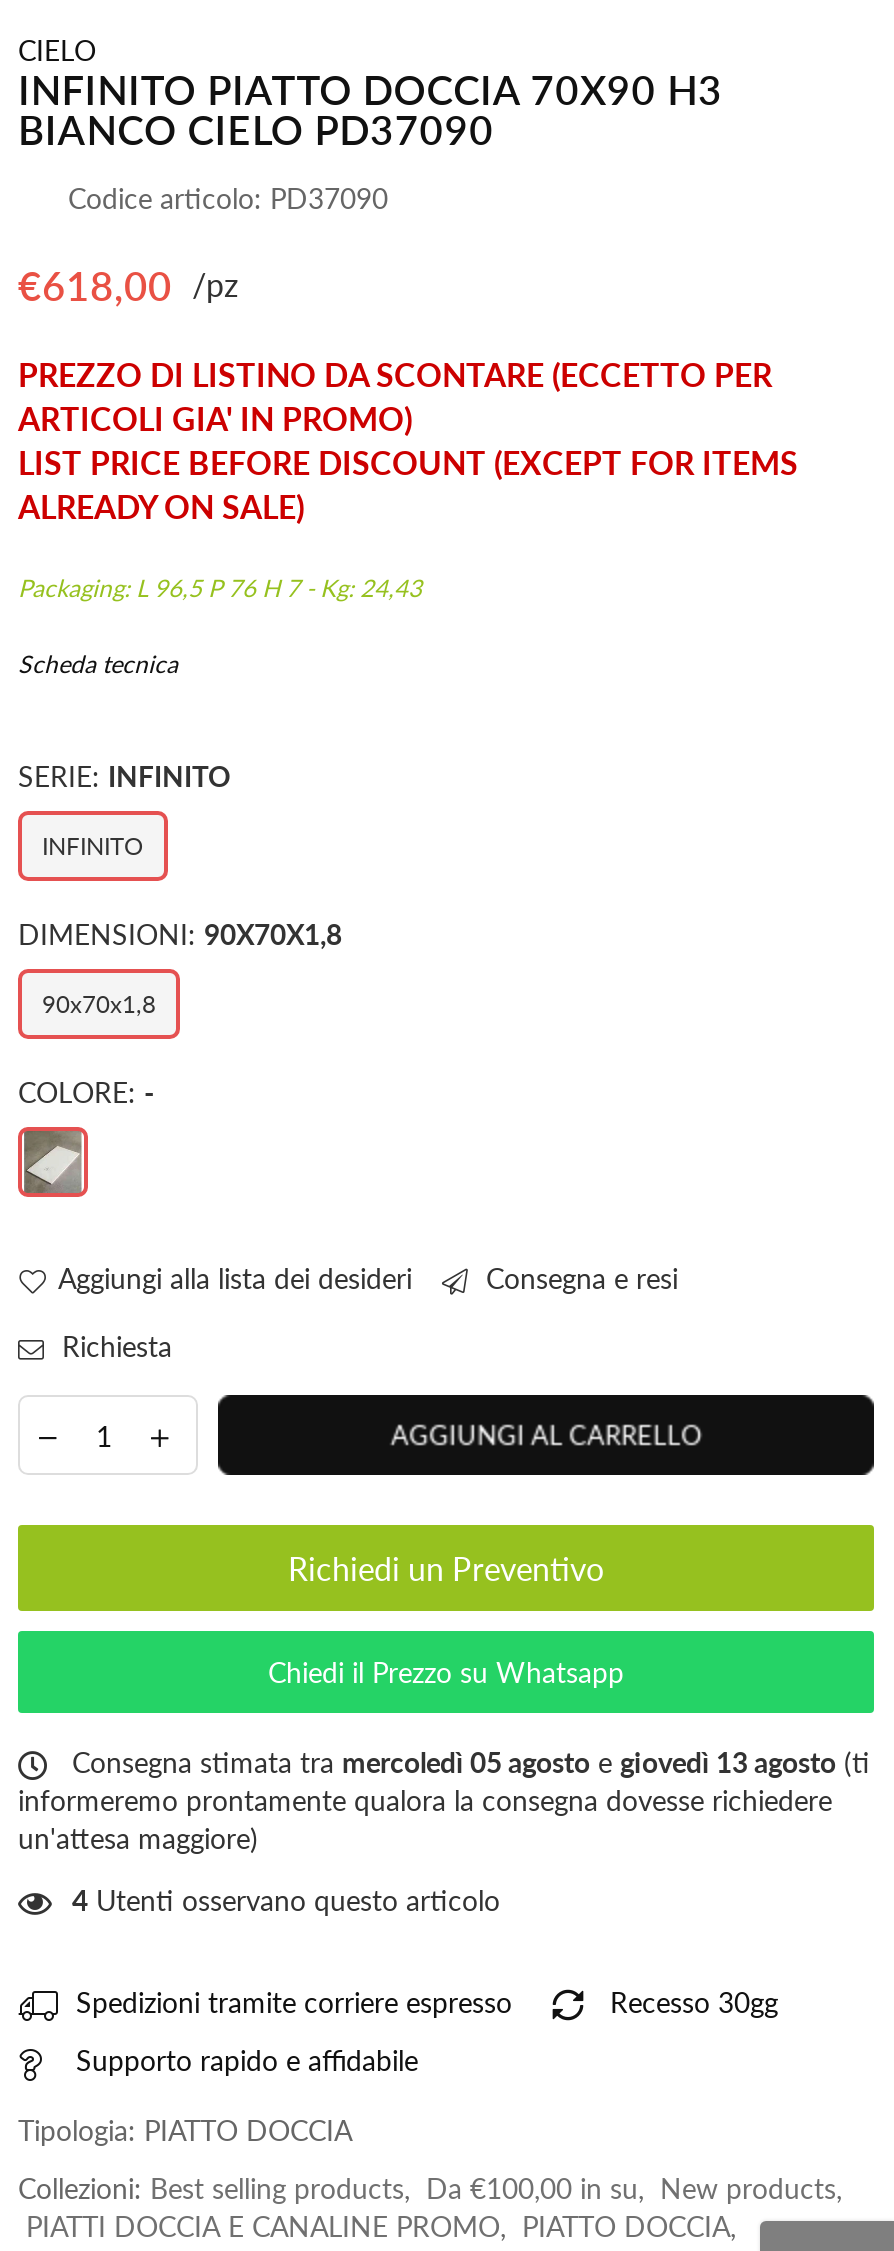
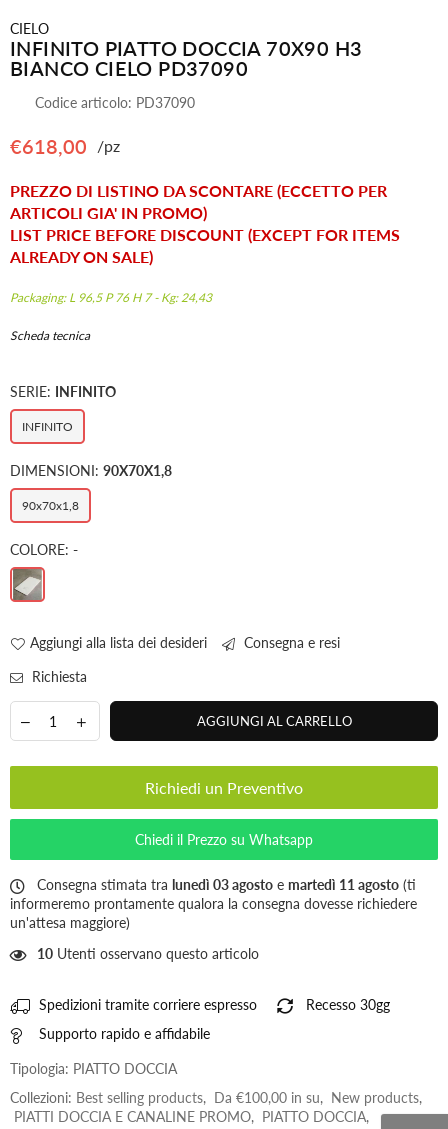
- Consegna stimata tra mercoledì 05 agosto e giovedì 13 agosto (ti
+ Consegna stimata tra lunedì 03 agosto e martedì 11 agosto (ti

- 4 Utenti osservano questo articolo
+ 10 Utenti osservano questo articolo
